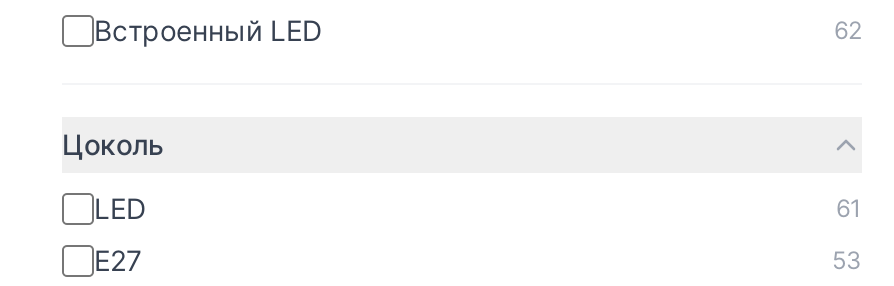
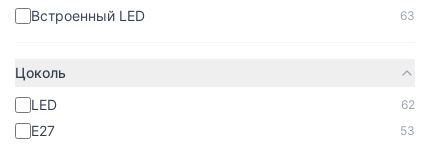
- 62
+ 63

- 61
+ 62
